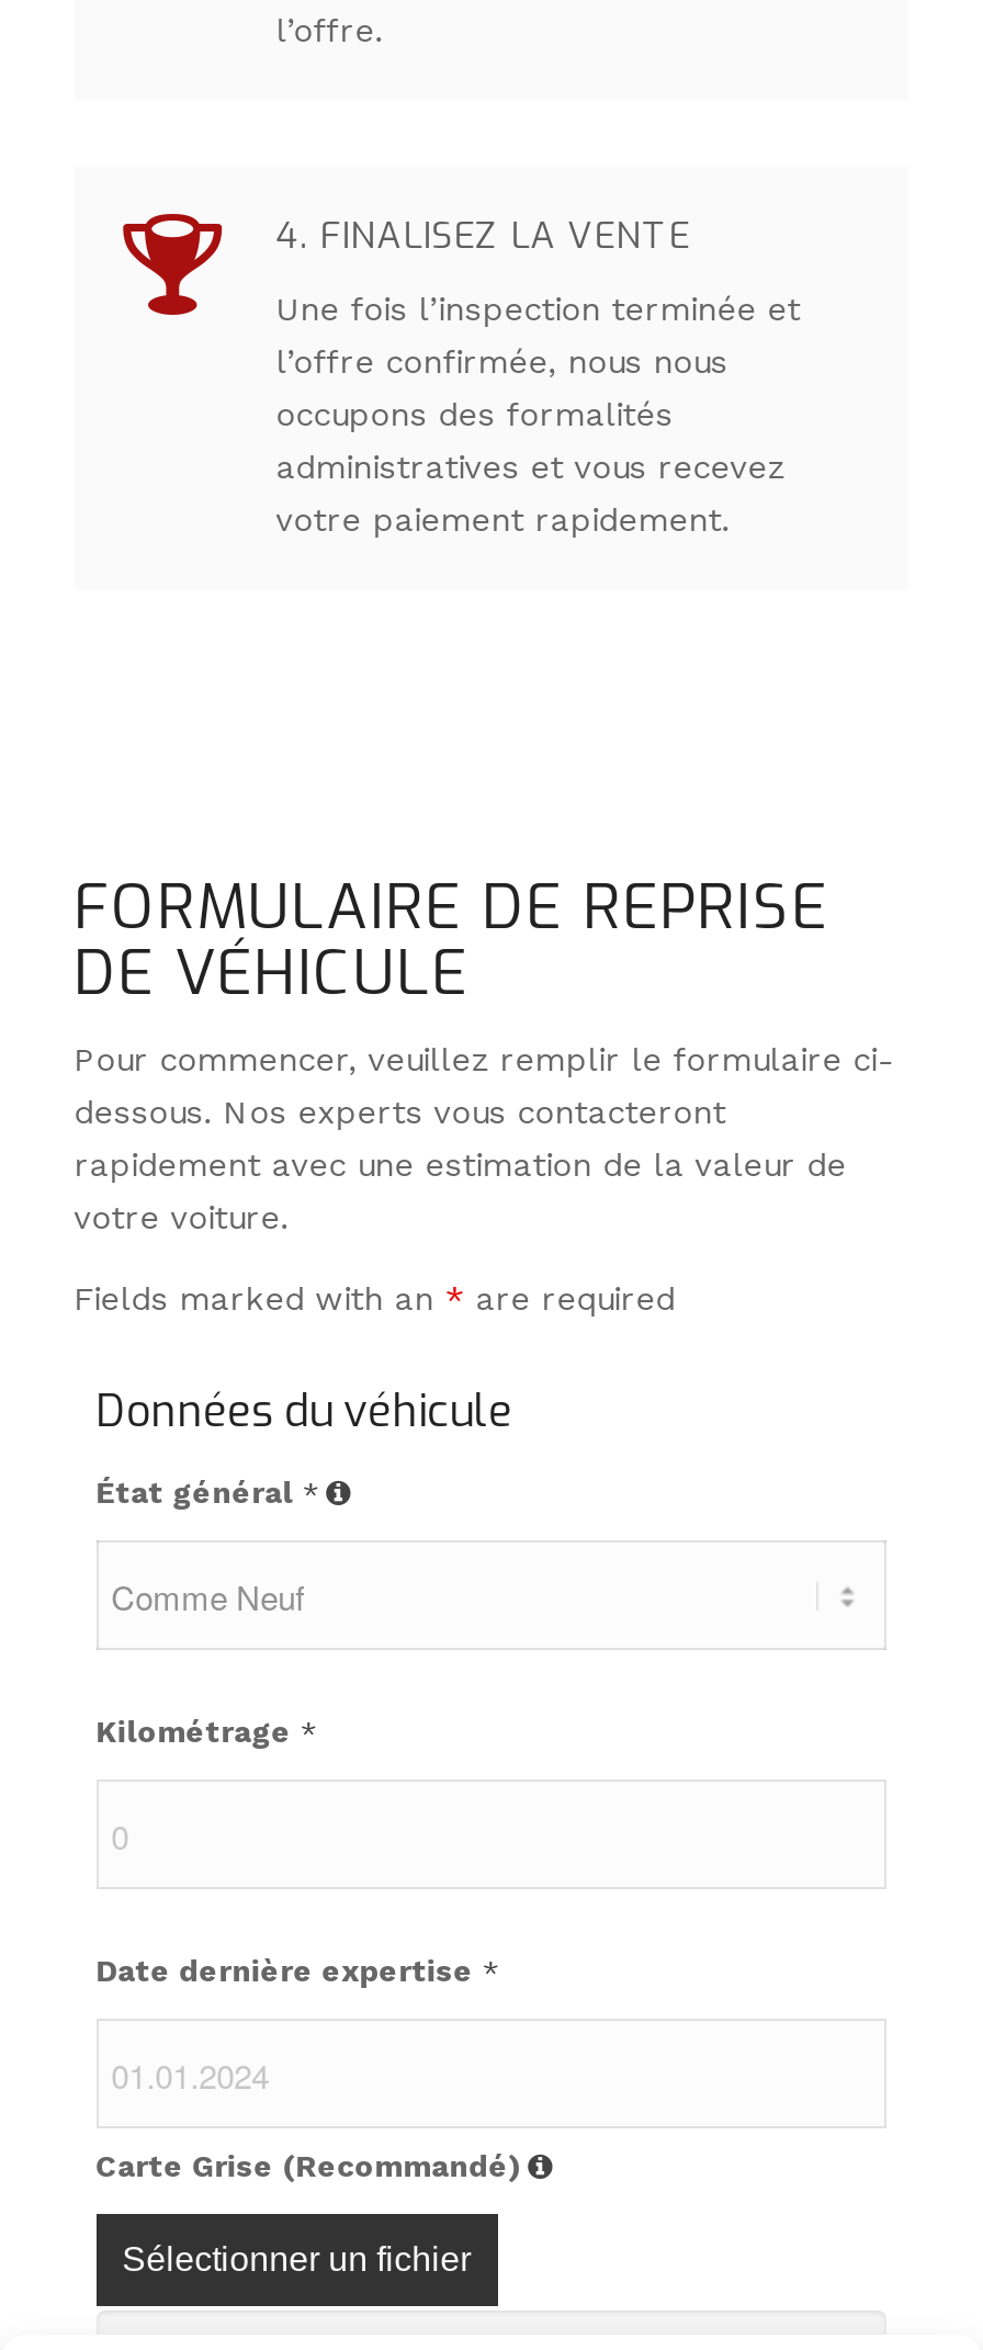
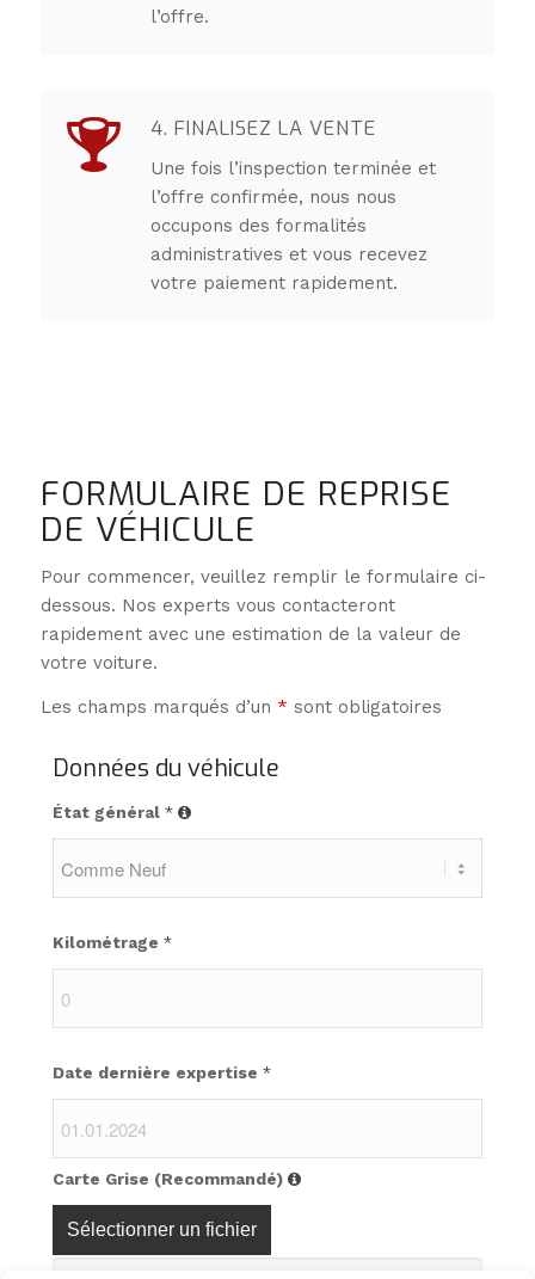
- Fields marked with an * are required
+ Les champs marqués d’un * sont obligatoires
